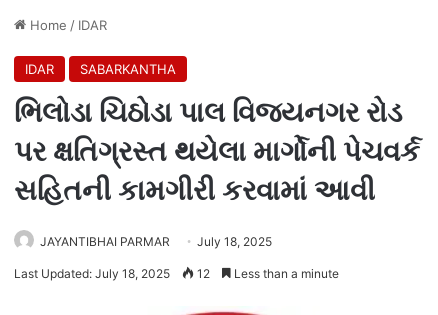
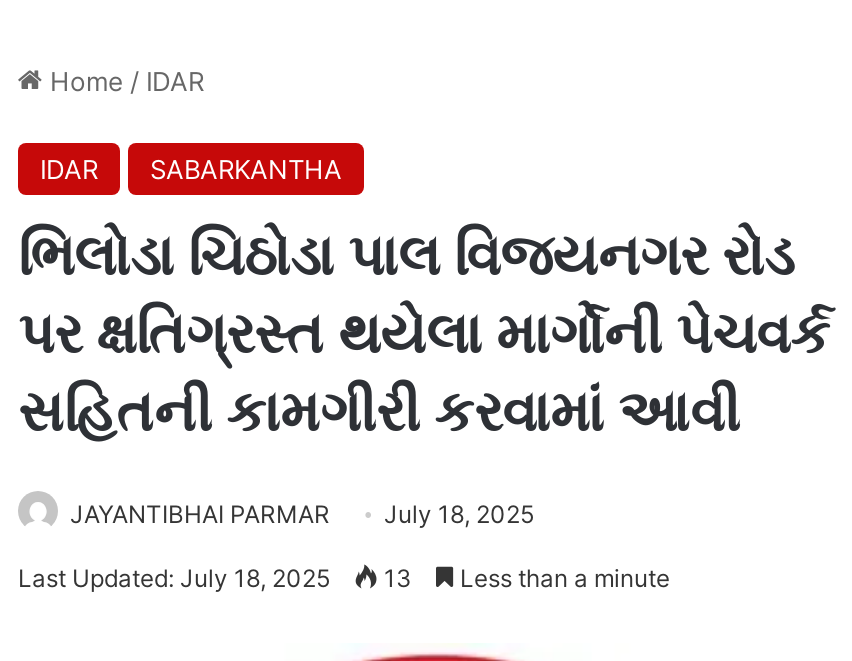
- Last Updated: July 18, 2025 12 Less than a minute
+ Last Updated: July 18, 2025 13 Less than a minute
